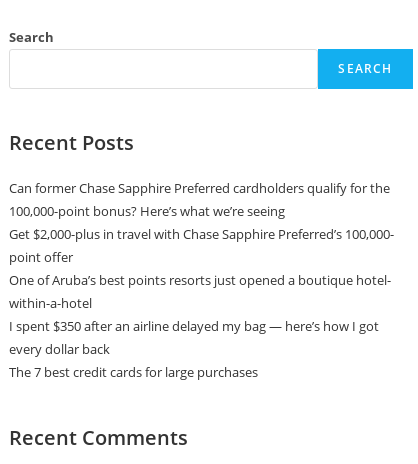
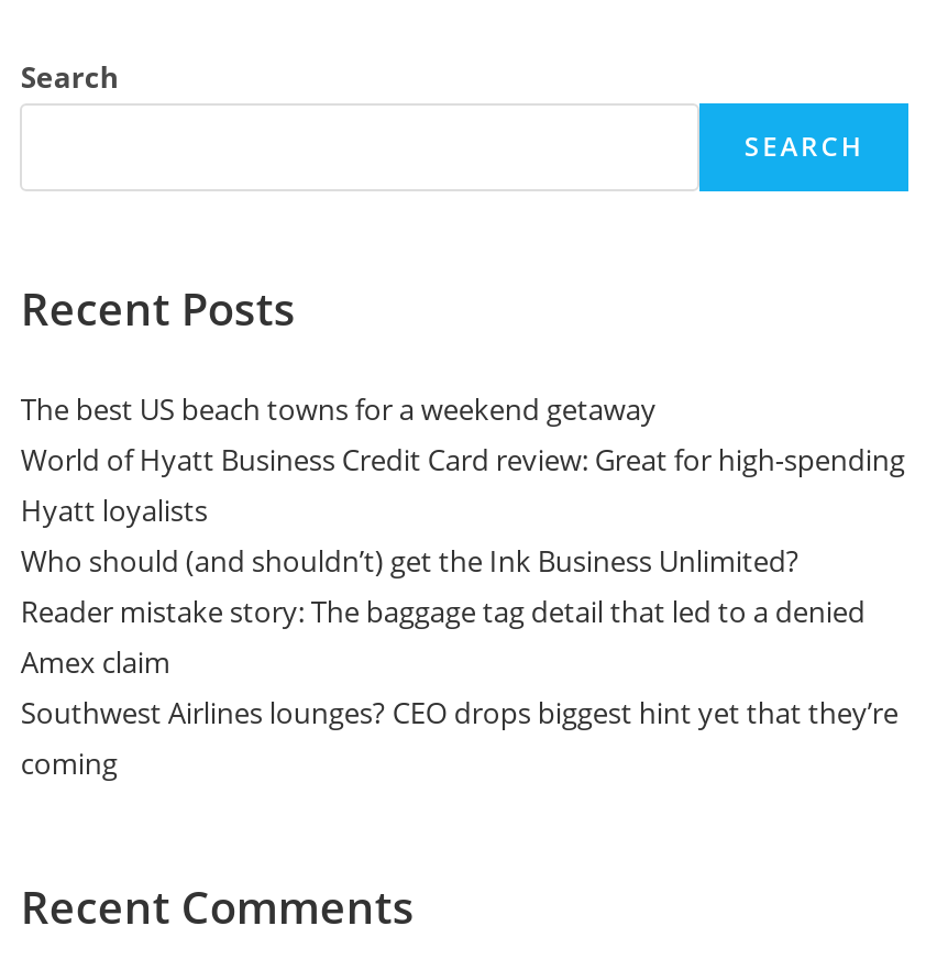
- Can former Chase Sapphire Preferred cardholders qualify for the
- 100,000-point bonus? Here’s what we’re seeing
- Get $2,000-plus in travel with Chase Sapphire Preferred’s 100,000-
- point offer
- One of Aruba’s best points resorts just opened a boutique hotel-
- within-a-hotel
- I spent $350 after an airline delayed my bag — here’s how I got
- every dollar back
- The 7 best credit cards for large purchases
+ The best US beach towns for a weekend getaway
+ World of Hyatt Business Credit Card review: Great for high-spending
+ Hyatt loyalists
+ Who should (and shouldn’t) get the Ink Business Unlimited?
+ Reader mistake story: The baggage tag detail that led to a denied
+ Amex claim
+ Southwest Airlines lounges? CEO drops biggest hint yet that they’re
+ coming
